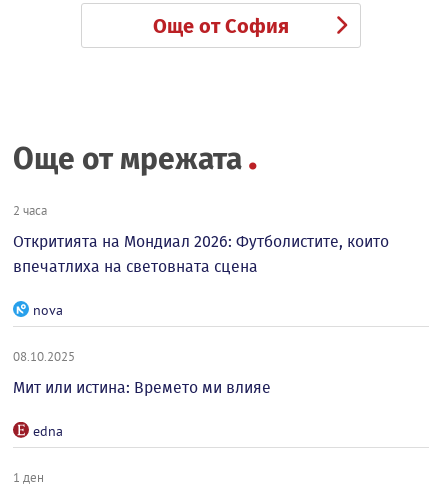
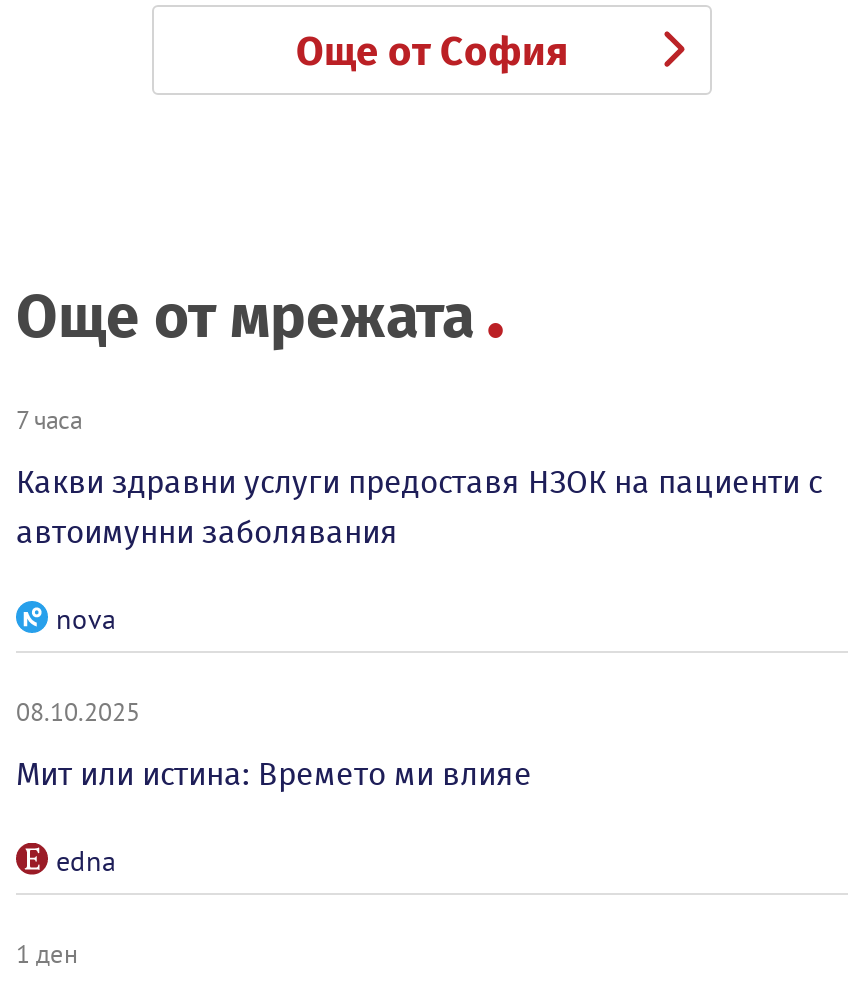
- 2 часа
+ 7 часа

- Откритията на Мондиал 2026: Футболистите, които
- впечатлиха на световната сцена
+ Какви здравни услуги предоставя НЗОК на пациенти с
+ автоимунни заболявания
